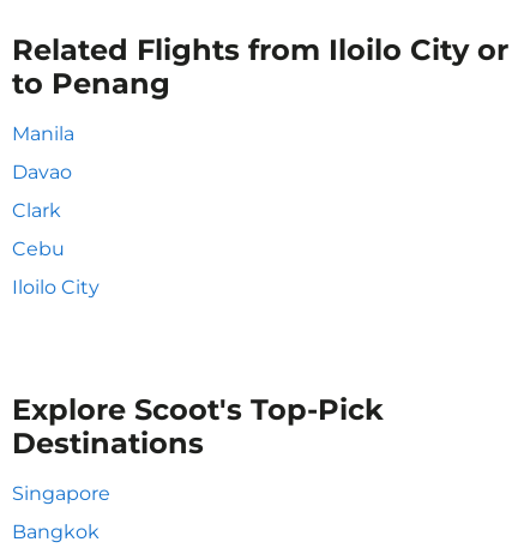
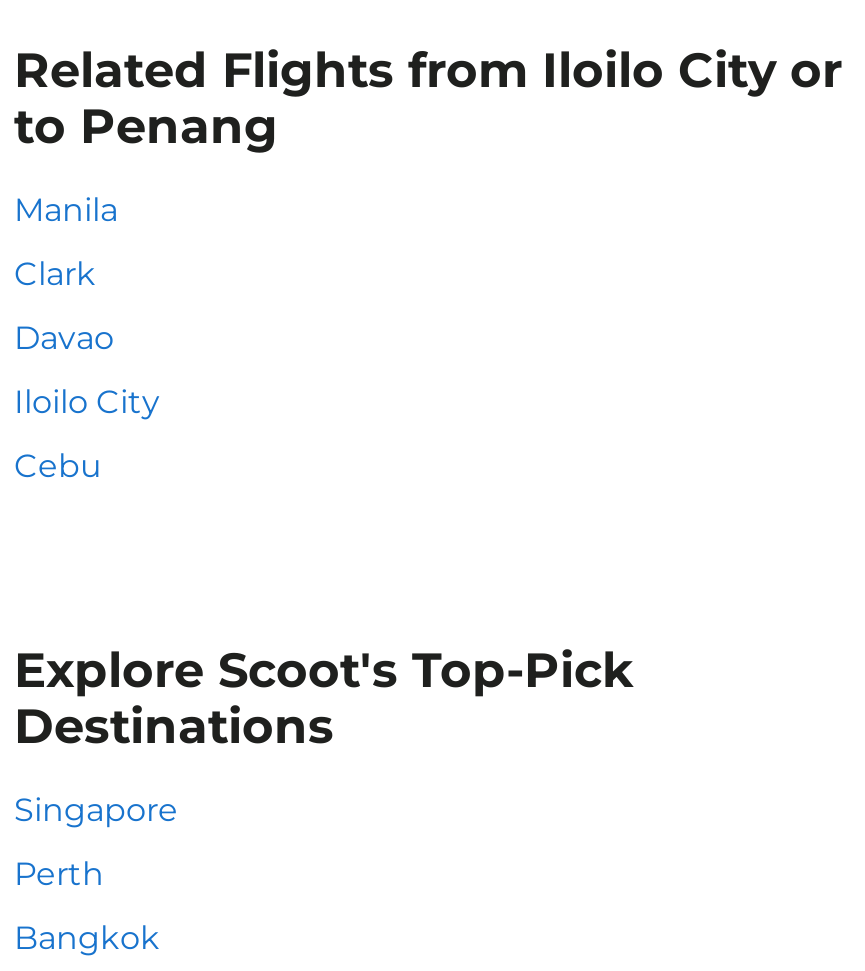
moved up: Clark

moved up: Iloilo City

+ Perth
